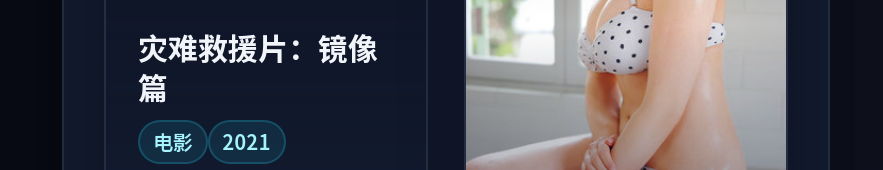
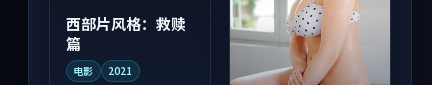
- 灾难救援片：镜像
+ 西部片风格：救赎
